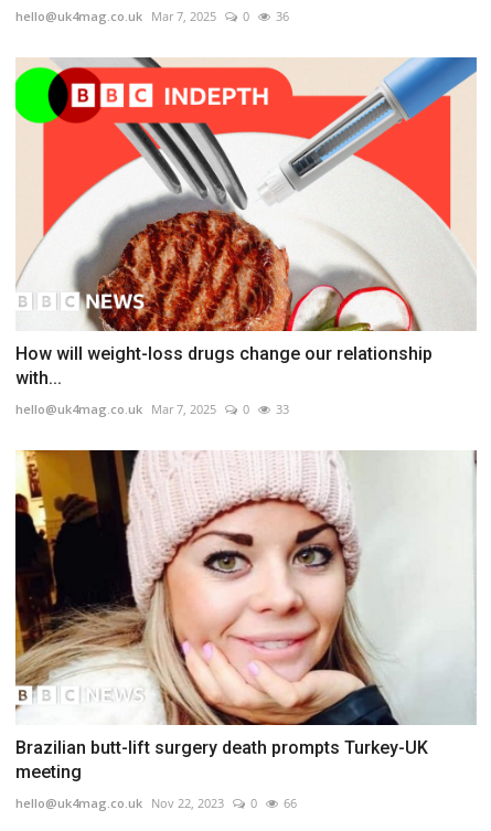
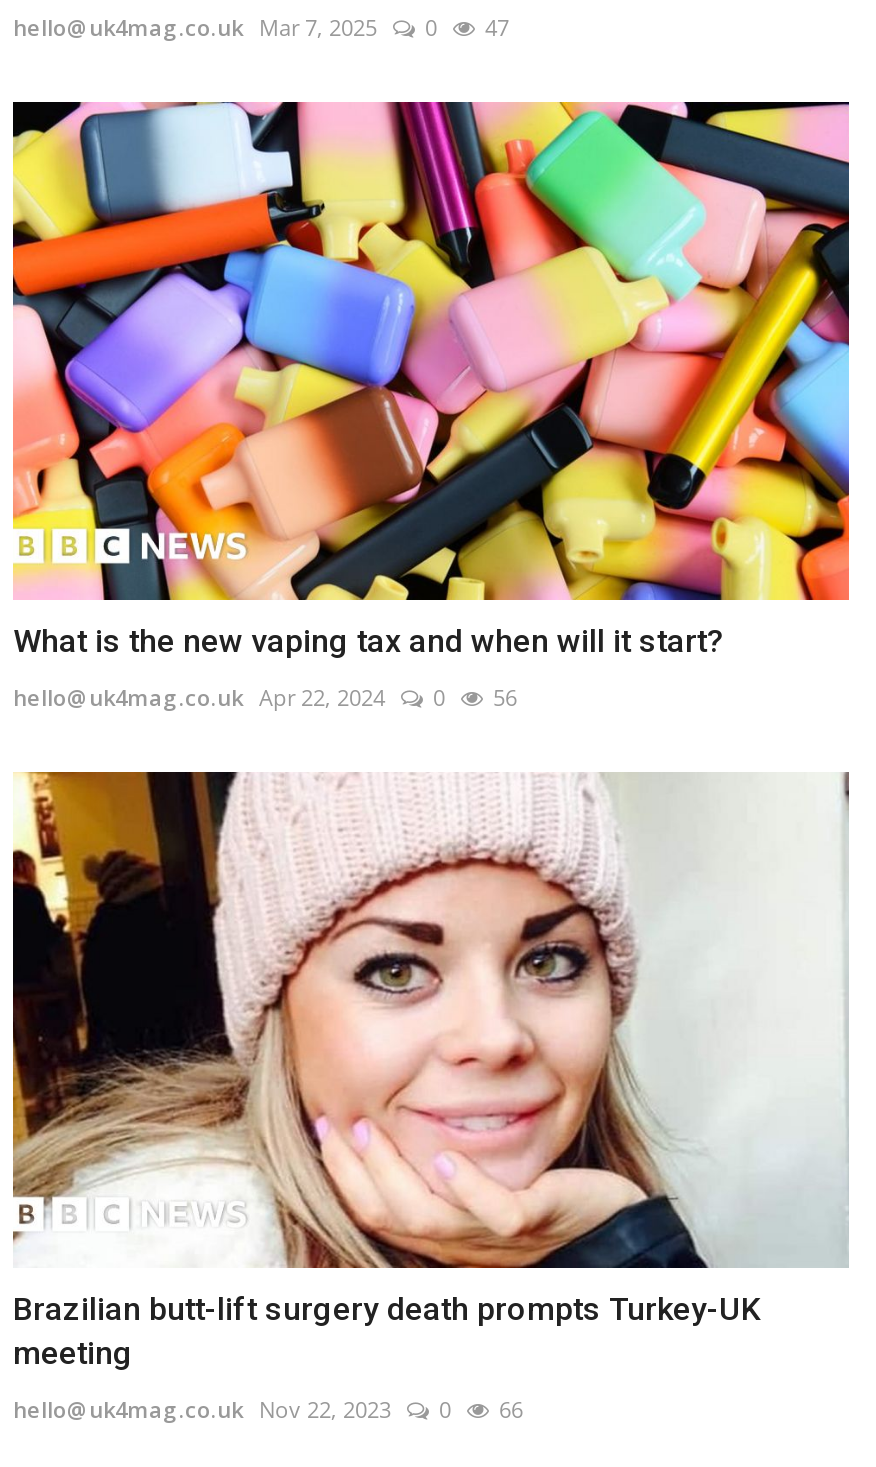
- hello@uk4mag.co.uk Mar 7, 2025 0 36
+ hello@uk4mag.co.uk Mar 7, 2025 0 47

- [image]
- How will weight-loss drugs change our relationship
- with...
+ [image]
+ What is the new vaping tax and when will it start?

- hello@uk4mag.co.uk Mar 7, 2025
+ hello@uk4mag.co.uk Apr 22, 2024

- 33
+ 56
